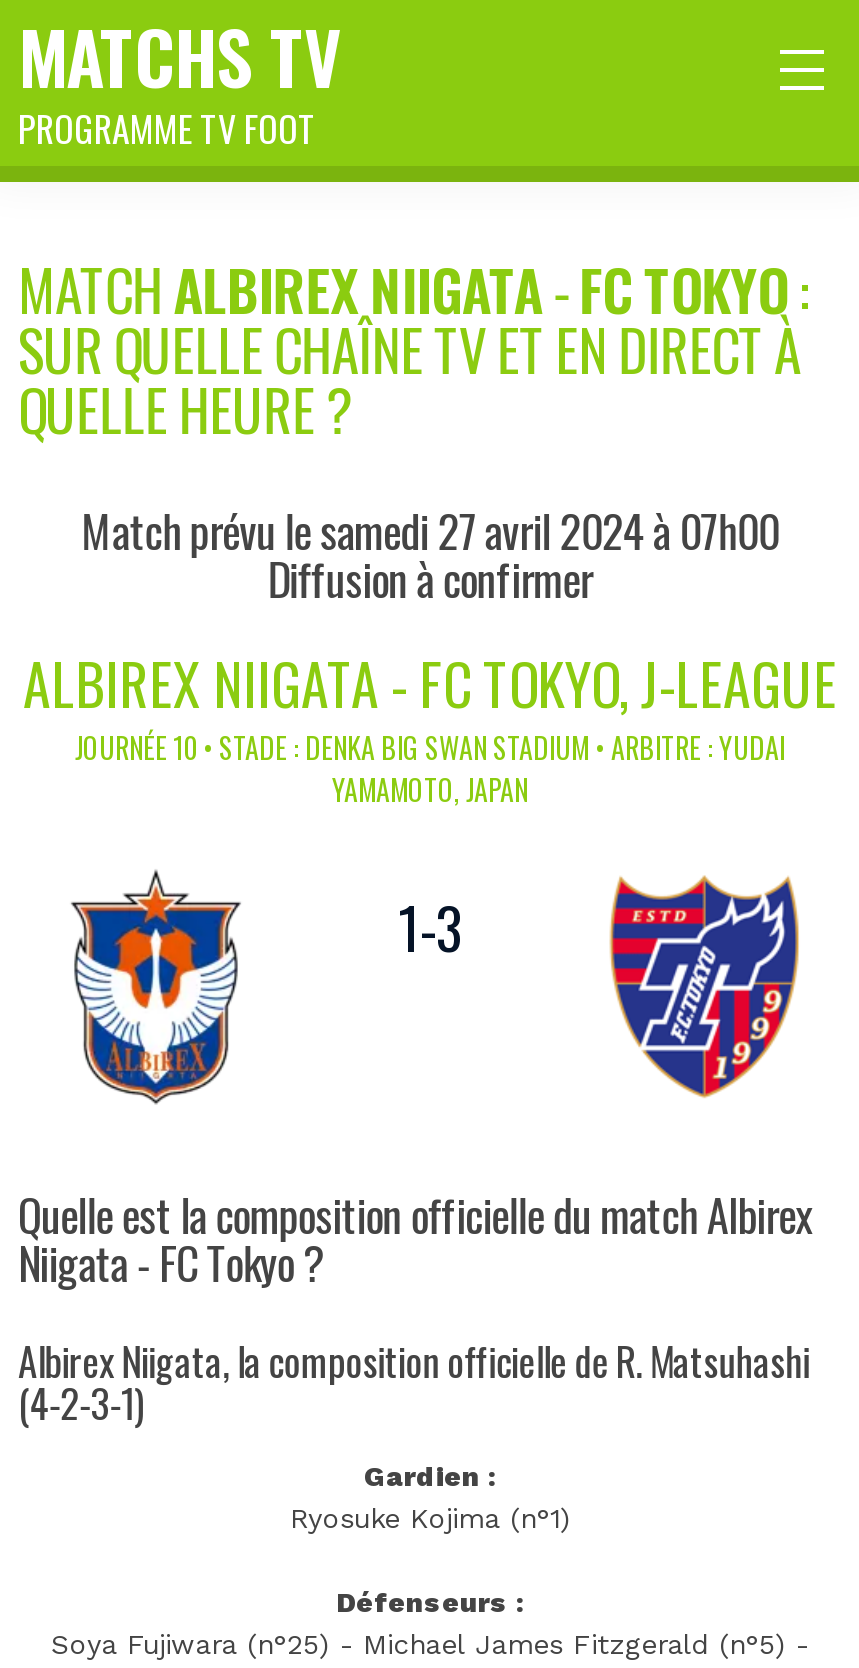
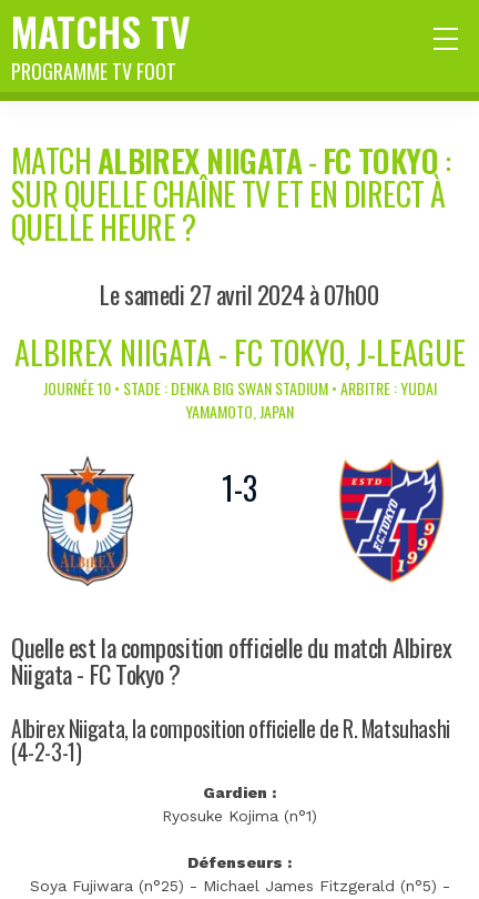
- Match prévu le samedi 27 avril 2024 à 07h00
- Diffusion à confirmer
+ Le samedi 27 avril 2024 à 07h00
